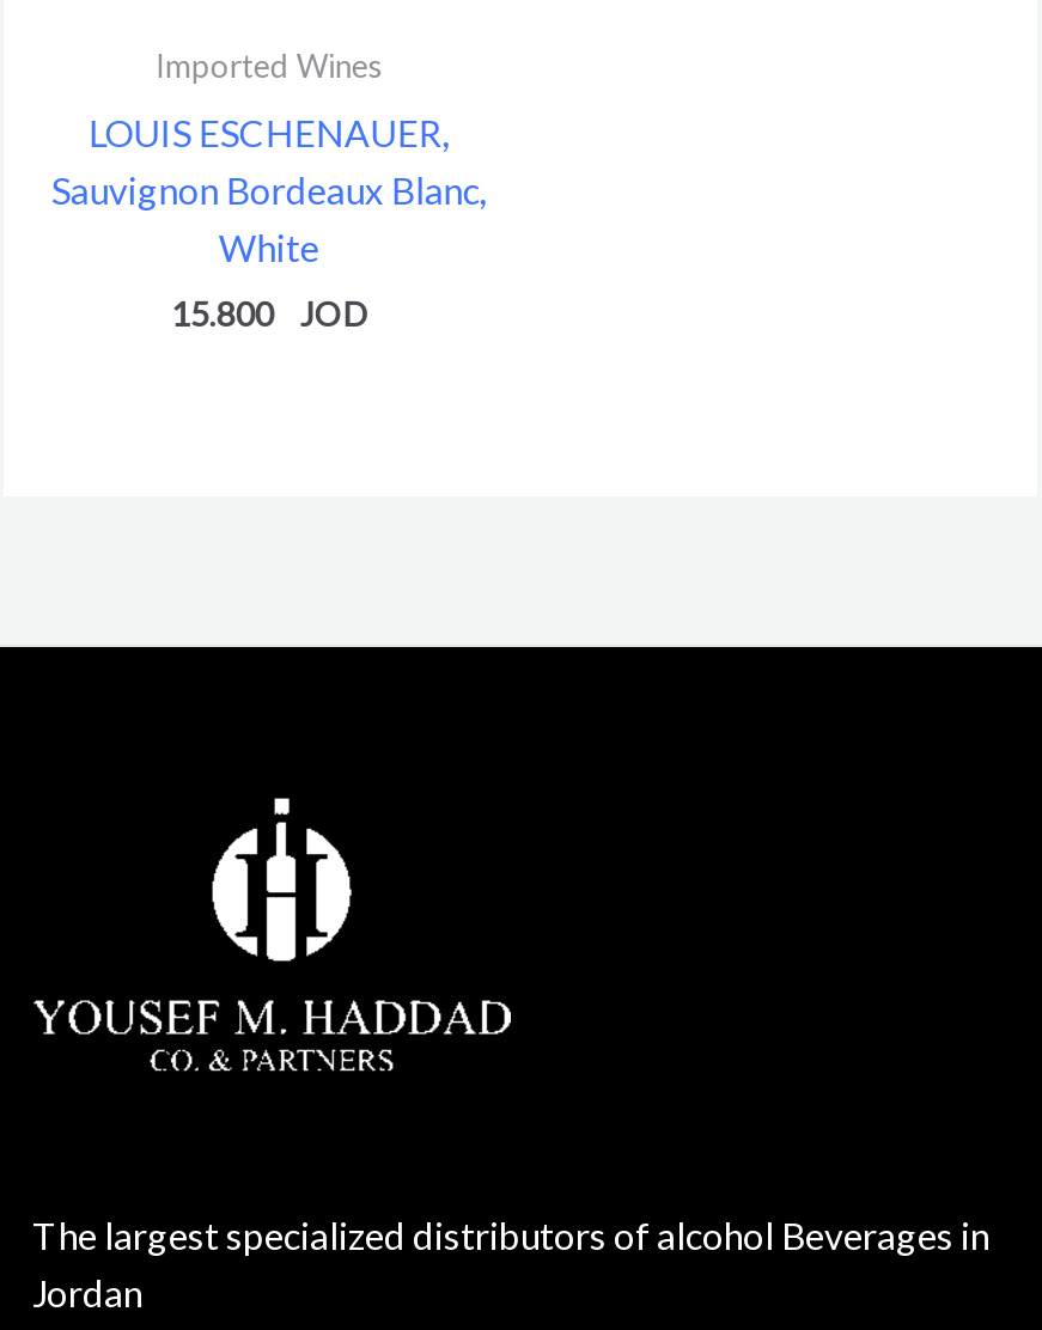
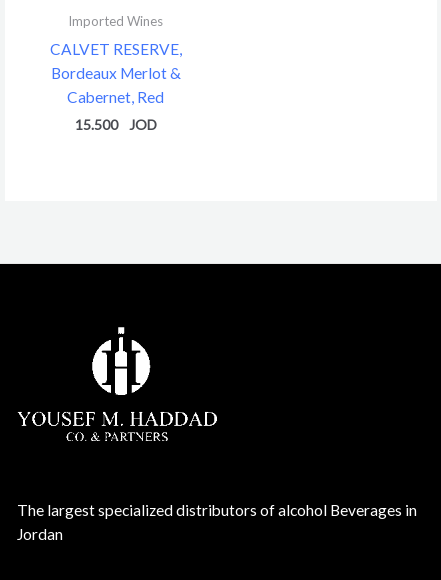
- LOUIS ESCHENAUER,
- Sauvignon Bordeaux Blanc,
- White
+ CALVET RESERVE,
+ Bordeaux Merlot &
+ Cabernet, Red

- 15.800
+ 15.500
